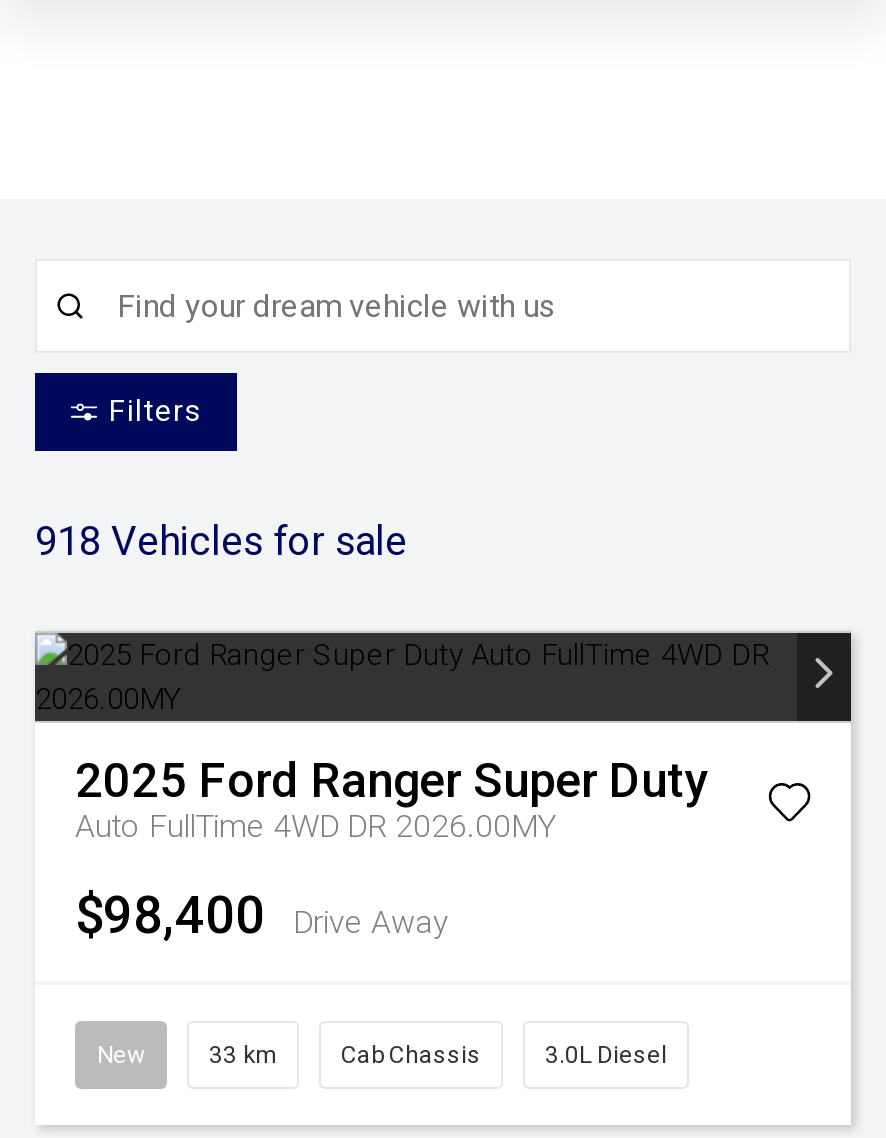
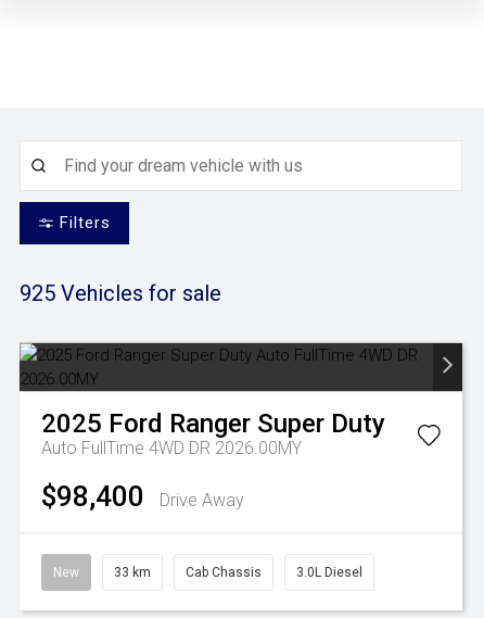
- 918 Vehicles for sale
+ 925 Vehicles for sale
